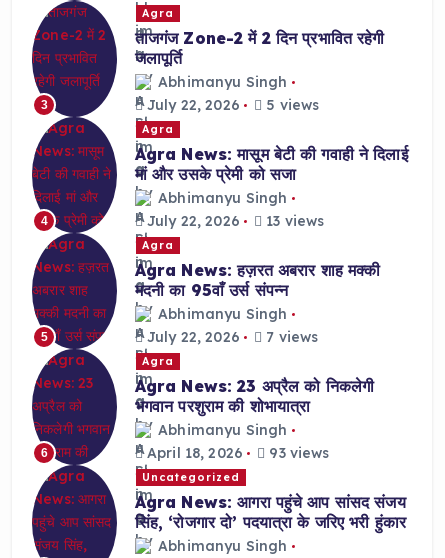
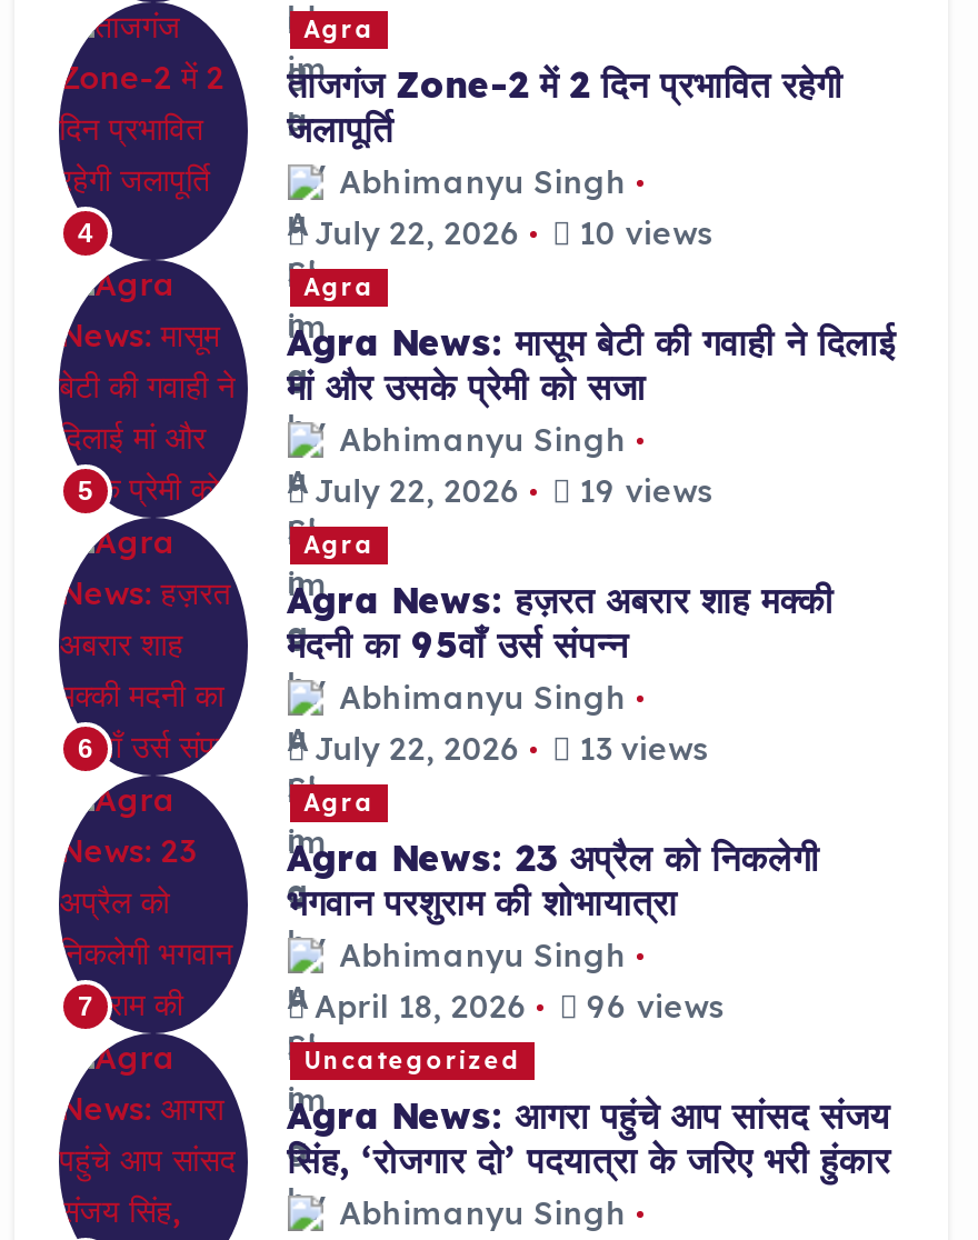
- 3
+ 4

- July 22, 2026 5 views
+ July 22, 2026 10 views

- 4
+ 5

- July 22, 2026 13 views
+ July 22, 2026 19 views

- 5
+ 6

- July 22, 2026 7 views
+ July 22, 2026 13 views

- 6
+ 7

- April 18, 2026 93 views
+ April 18, 2026 96 views
